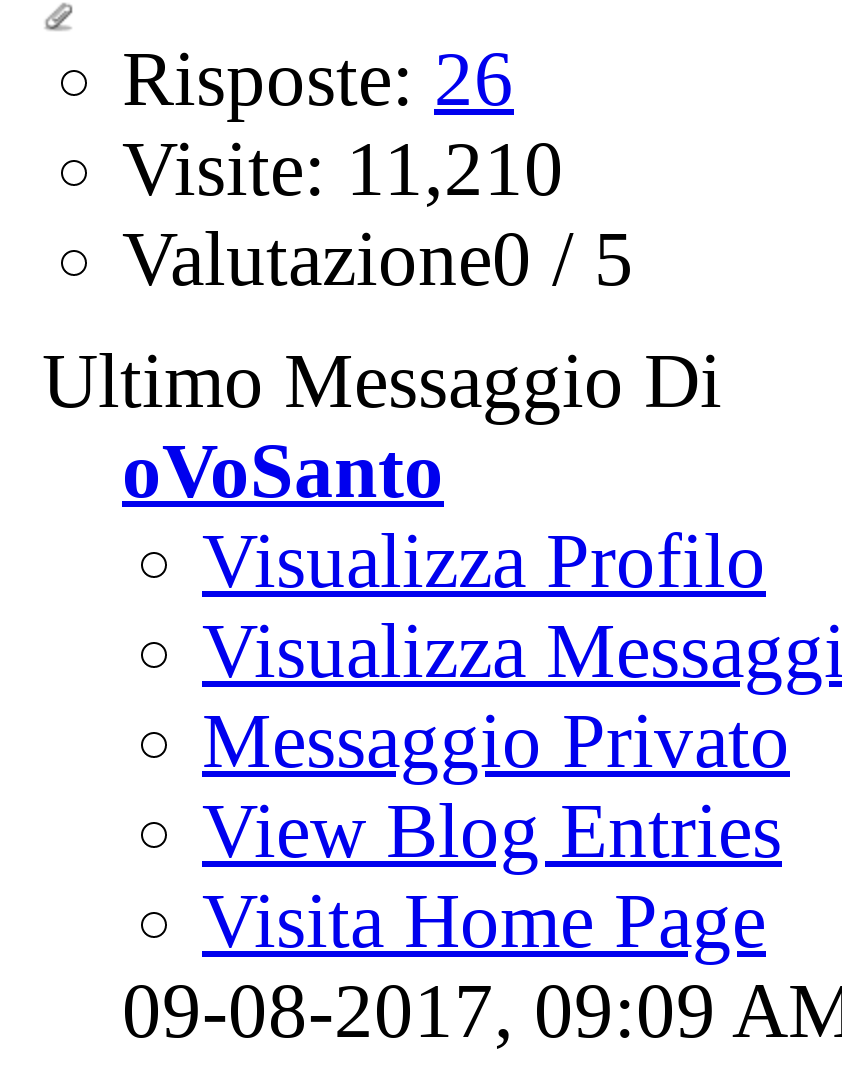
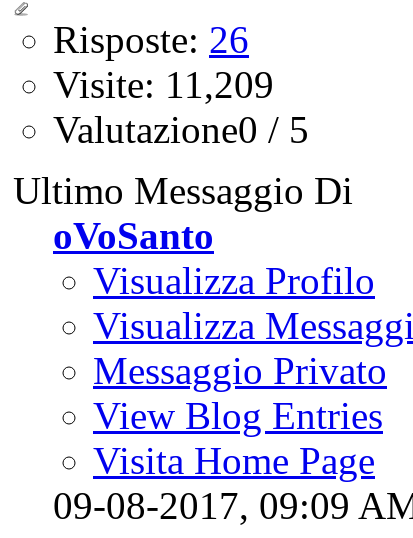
- Visite: 11,210
+ Visite: 11,209
